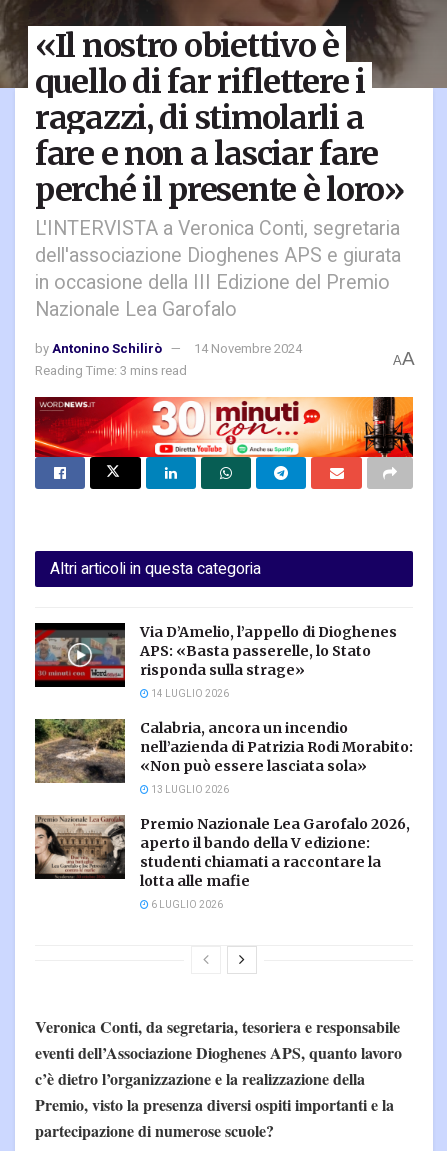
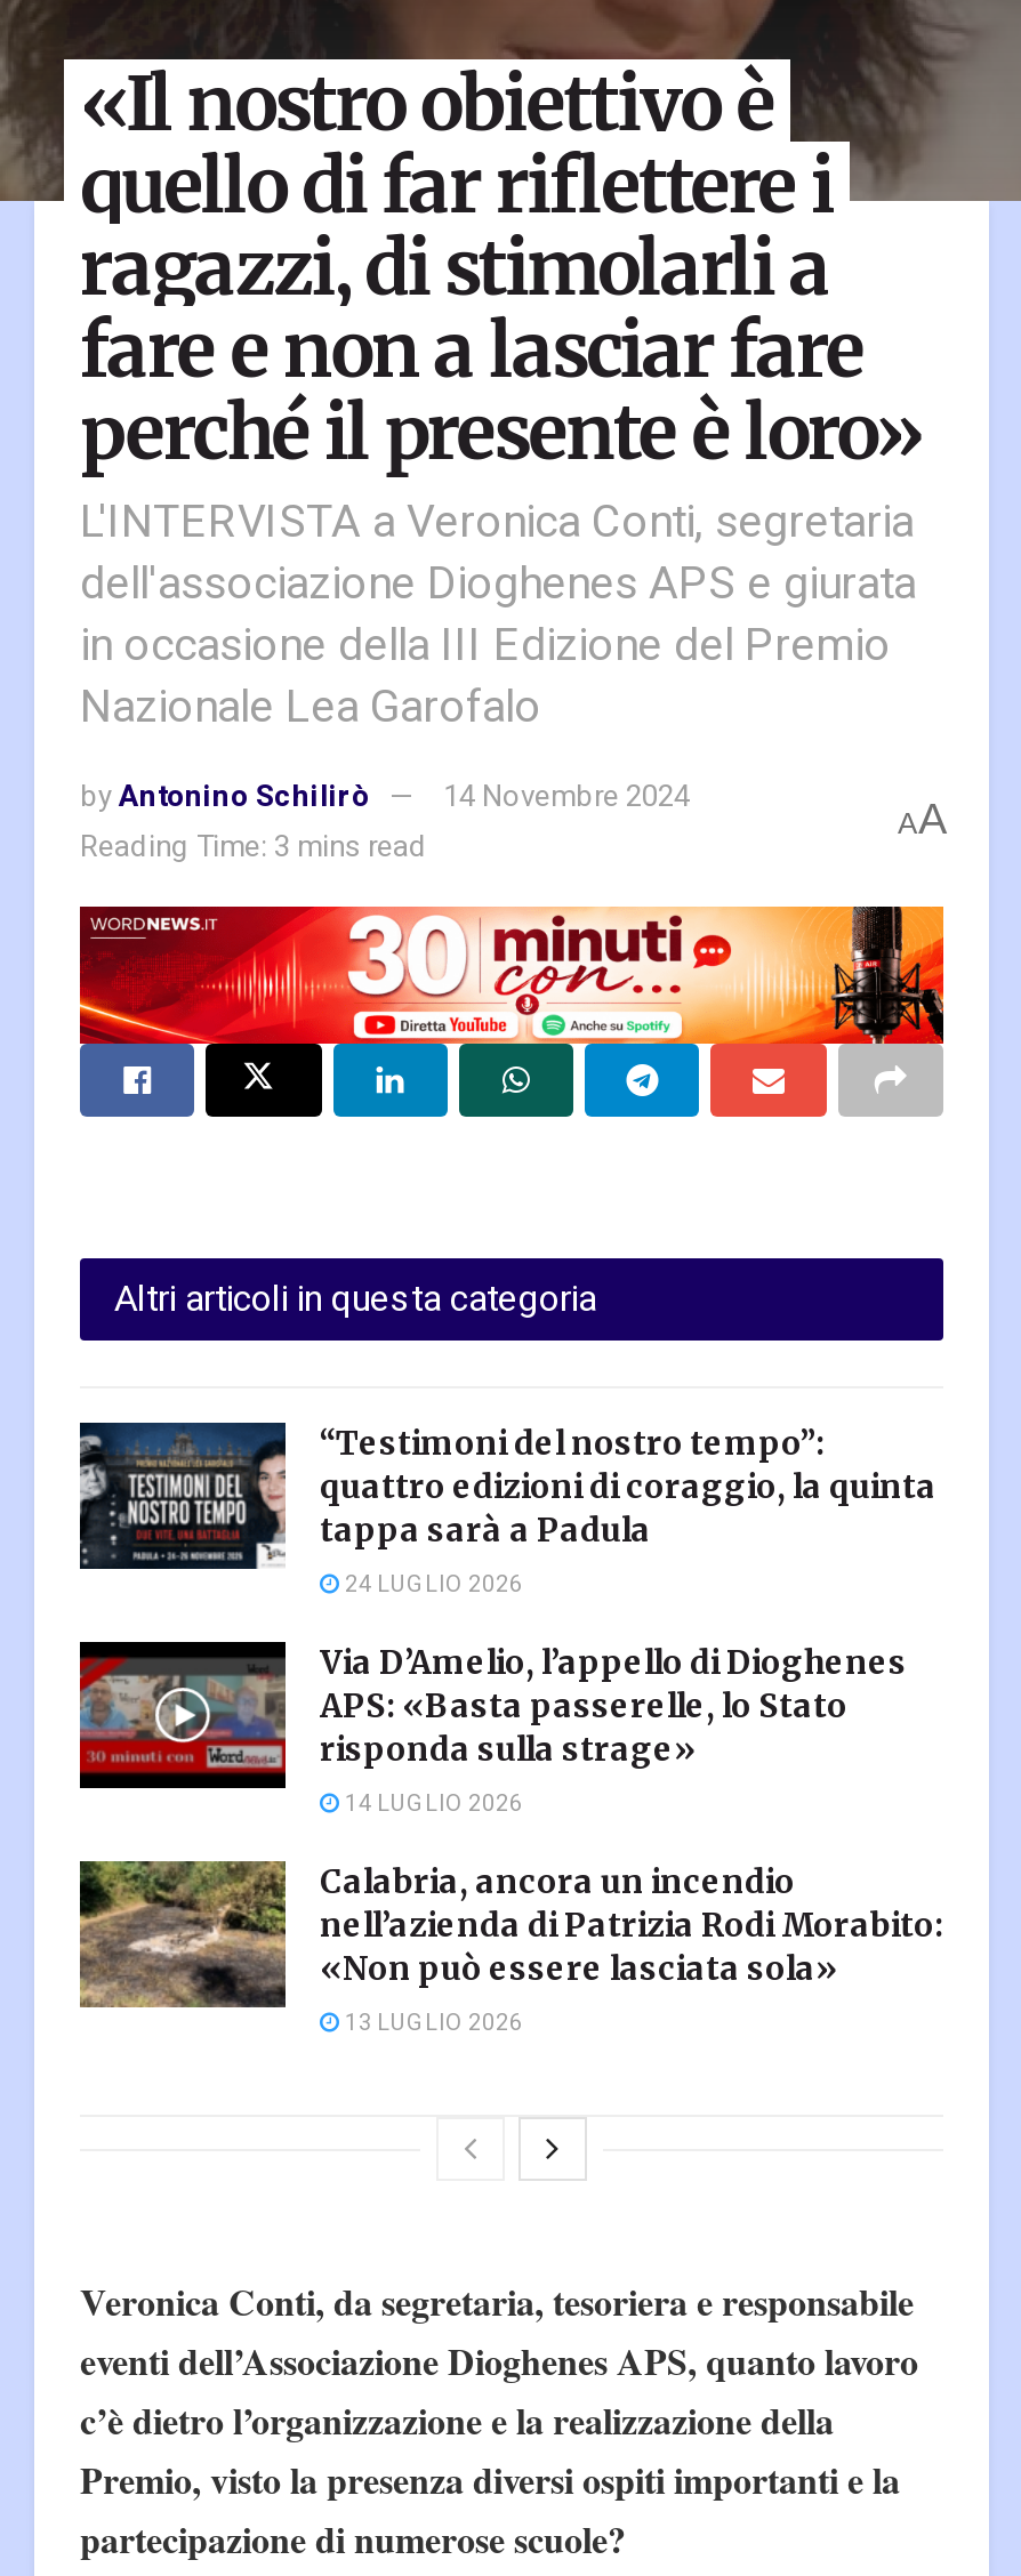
+ [image]
+ “Testimoni del nostro tempo”:
+ quattro edizioni di coraggio, la quinta
+ tappa sarà a Padula
+ 24 LUGLIO 2026

moved down: [image] | Via D’Amelio, l’appello di Dioghenes | APS: «Basta passerelle, lo Stato | ... | «Non può essere lasciata sola» | 13 LUGLIO 2026

- [image]
- Premio Nazionale Lea Garofalo 2026,
- aperto il bando della V edizione:
- studenti chiamati a raccontare la
- lotta alle mafie
- 6 LUGLIO 2026
